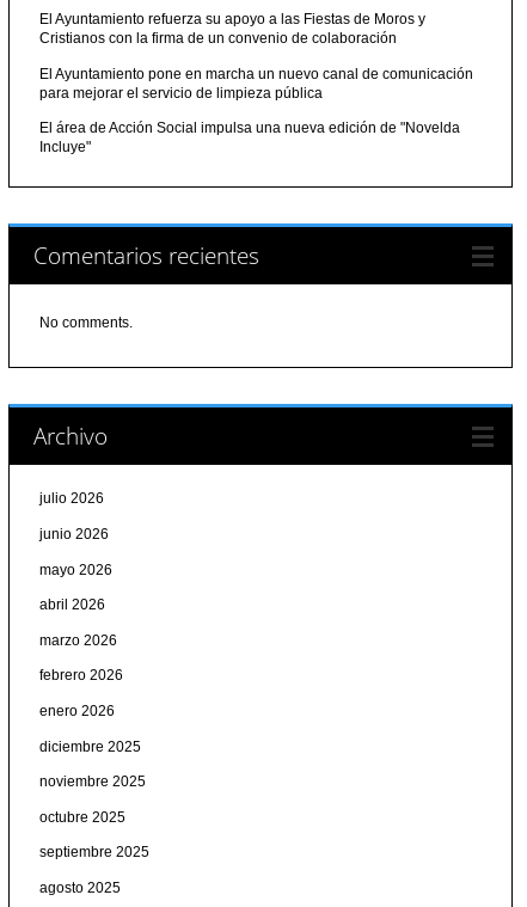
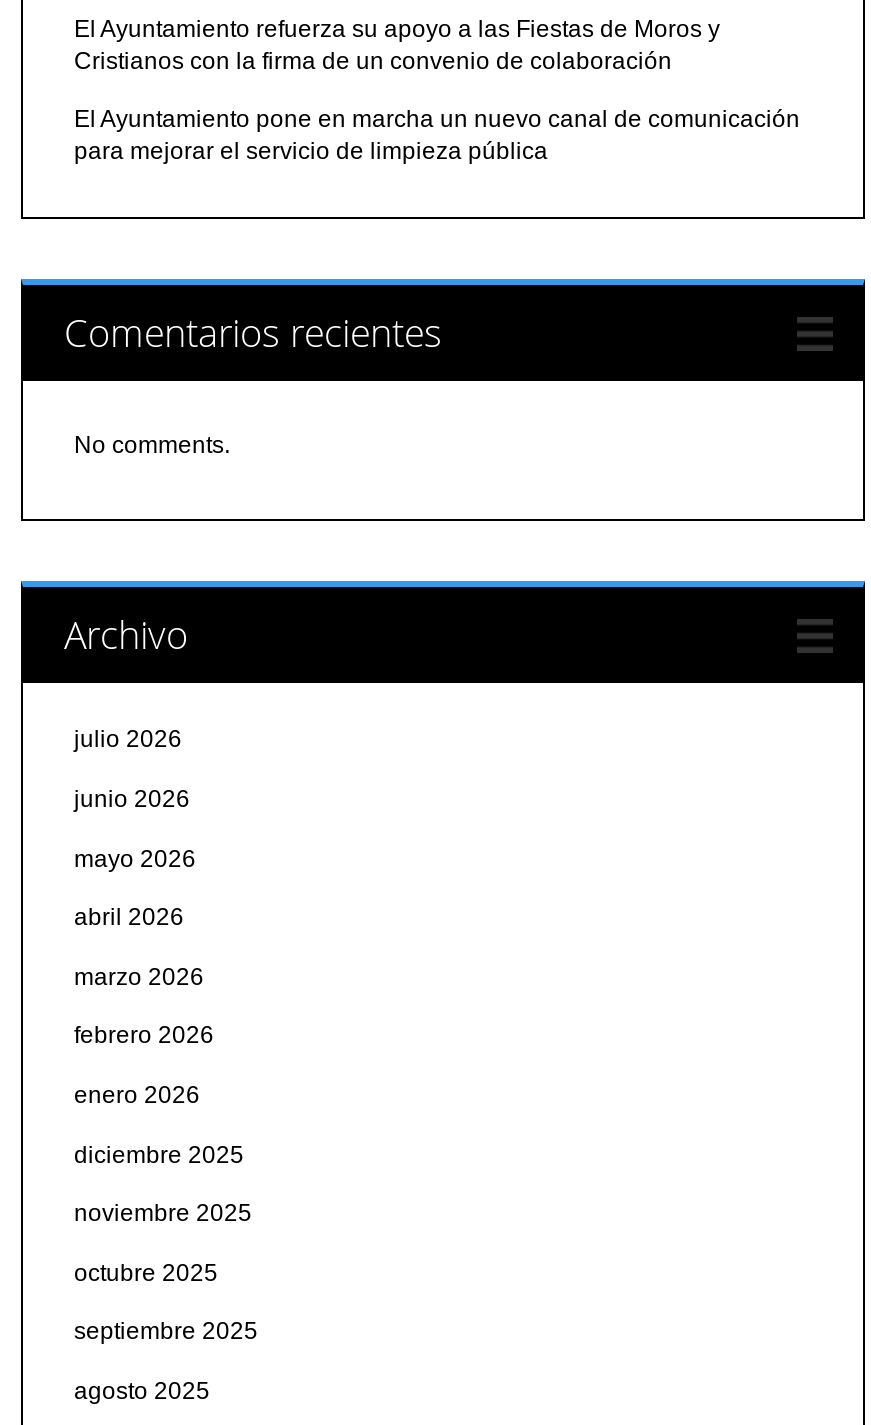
- El área de Acción Social impulsa una nueva edición de "Novelda
- Incluye"
